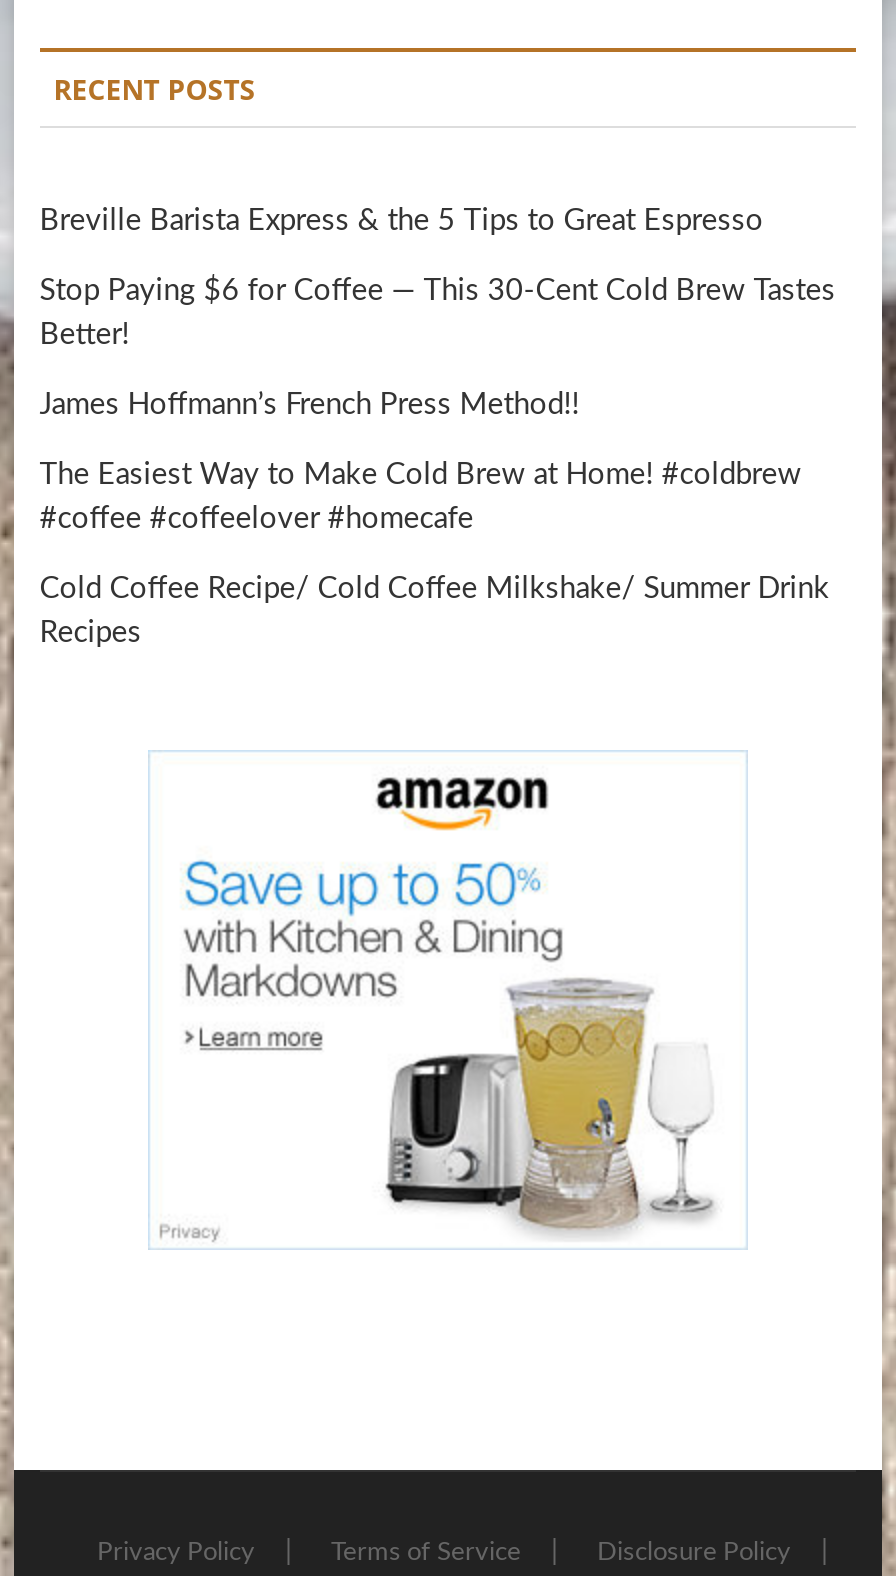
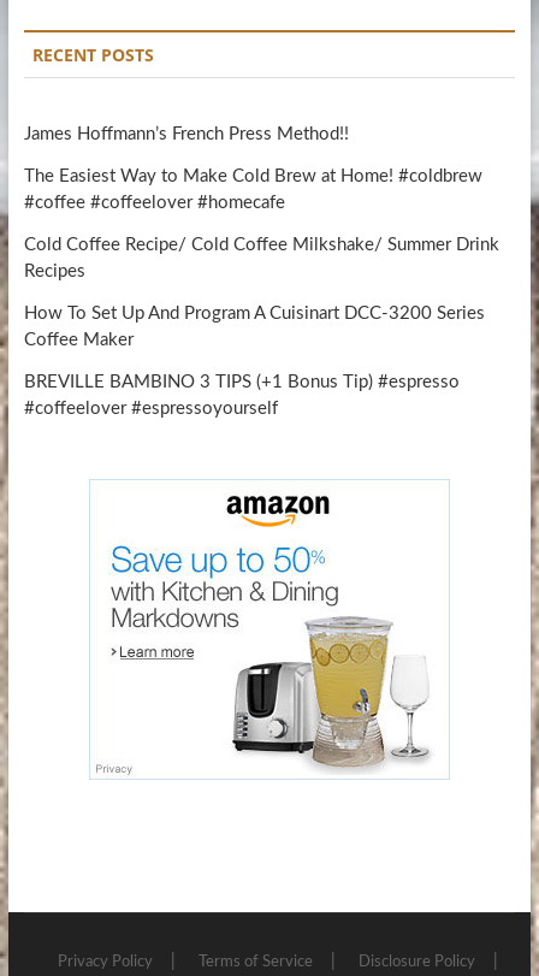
- Breville Barista Express & the 5 Tips to Great Espresso
- Stop Paying $6 for Coffee — This 30-Cent Cold Brew Tastes
- Better!

moved up: James Hoffmann’s French Press Method!! | The Easiest Way to Make Cold Brew at Home! #coldbrew | #coffee #coffeelover #homecafe | Cold Coffee Recipe/ Cold Coffee Milkshake/ Summer Drink | Recipes

+ How To Set Up And Program A Cuisinart DCC-3200 Series
+ Coffee Maker
+ BREVILLE BAMBINO 3 TIPS (+1 Bonus Tip) #espresso
+ #coffeelover #espressoyourself
